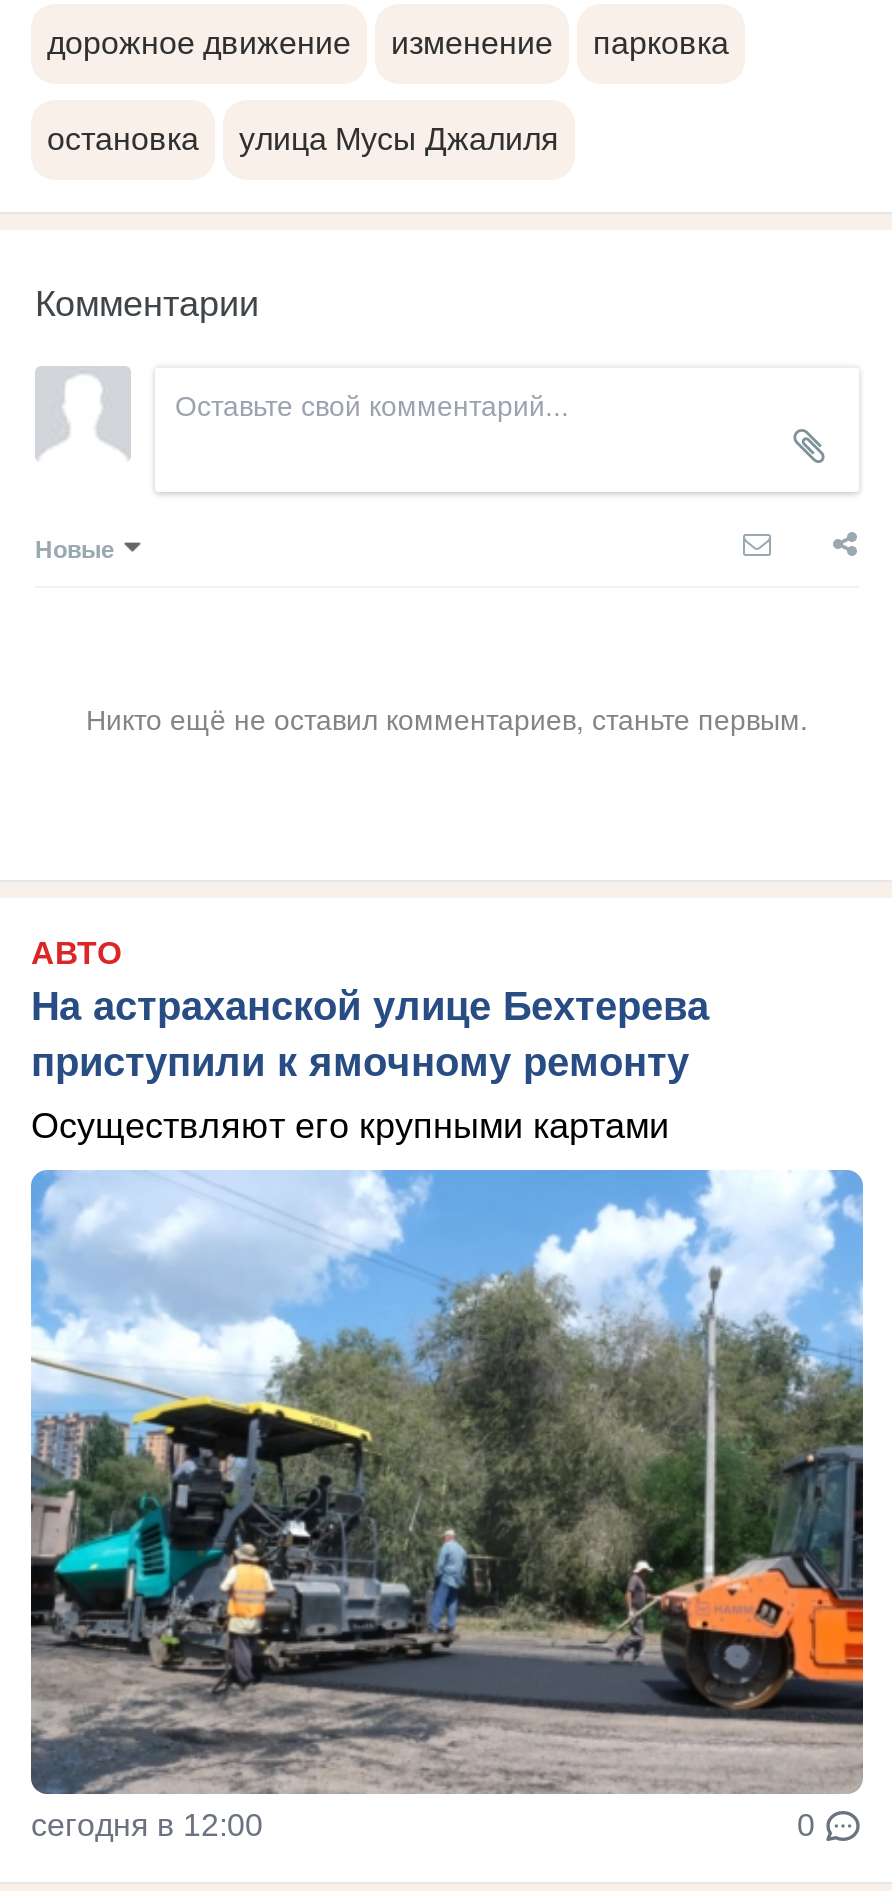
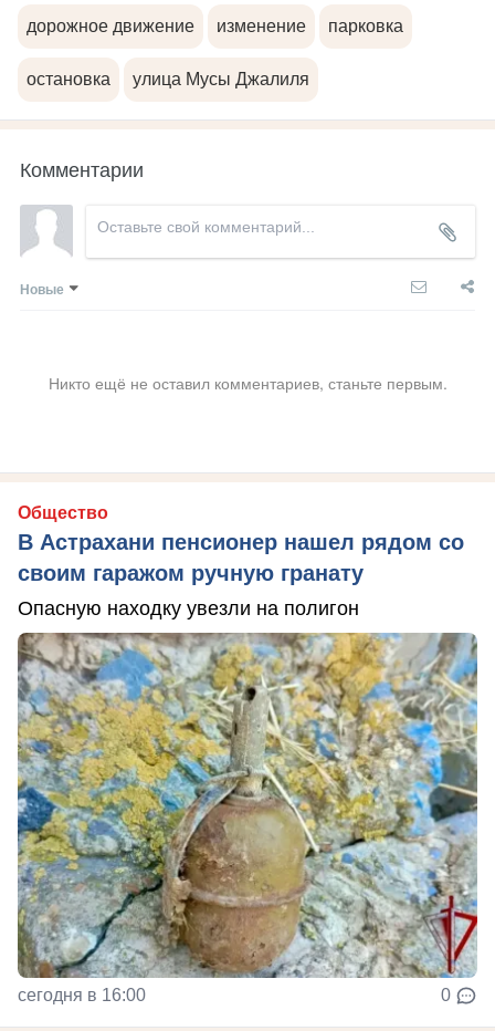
- АВТО
- На астраханской улице Бехтерева
- приступили к ямочному ремонту
+ Общество
+ В Астрахани пенсионер нашел рядом со
+ своим гаражом ручную гранату

- Осуществляют его крупными картами
+ Опасную находку увезли на полигон

- [image]
- сегодня в 12:00
+ [image]
+ сегодня в 16:00
